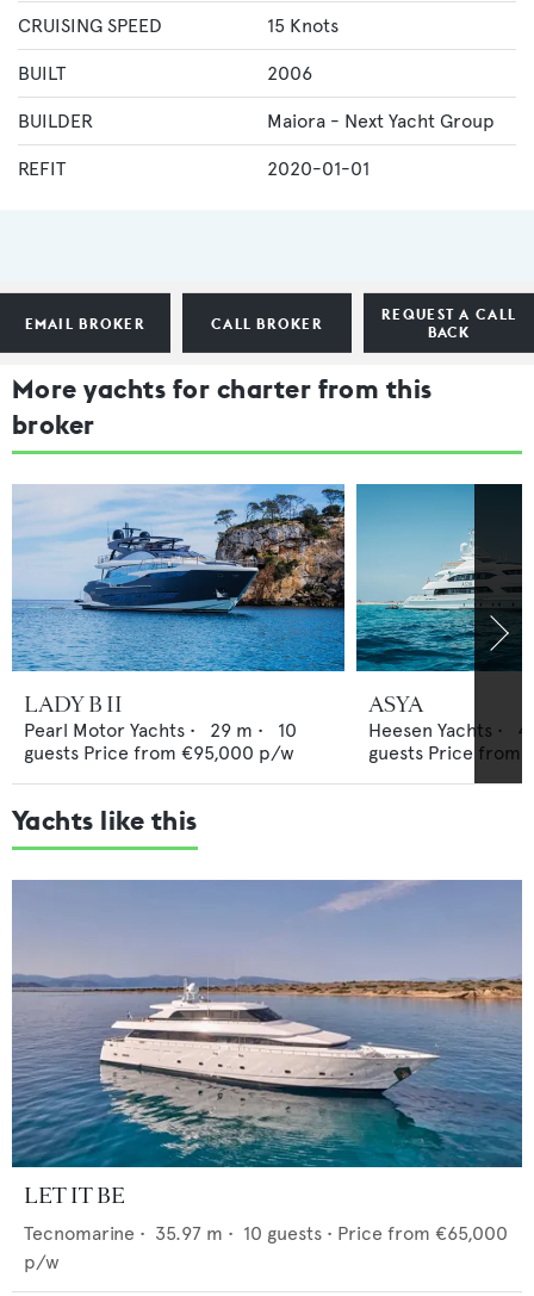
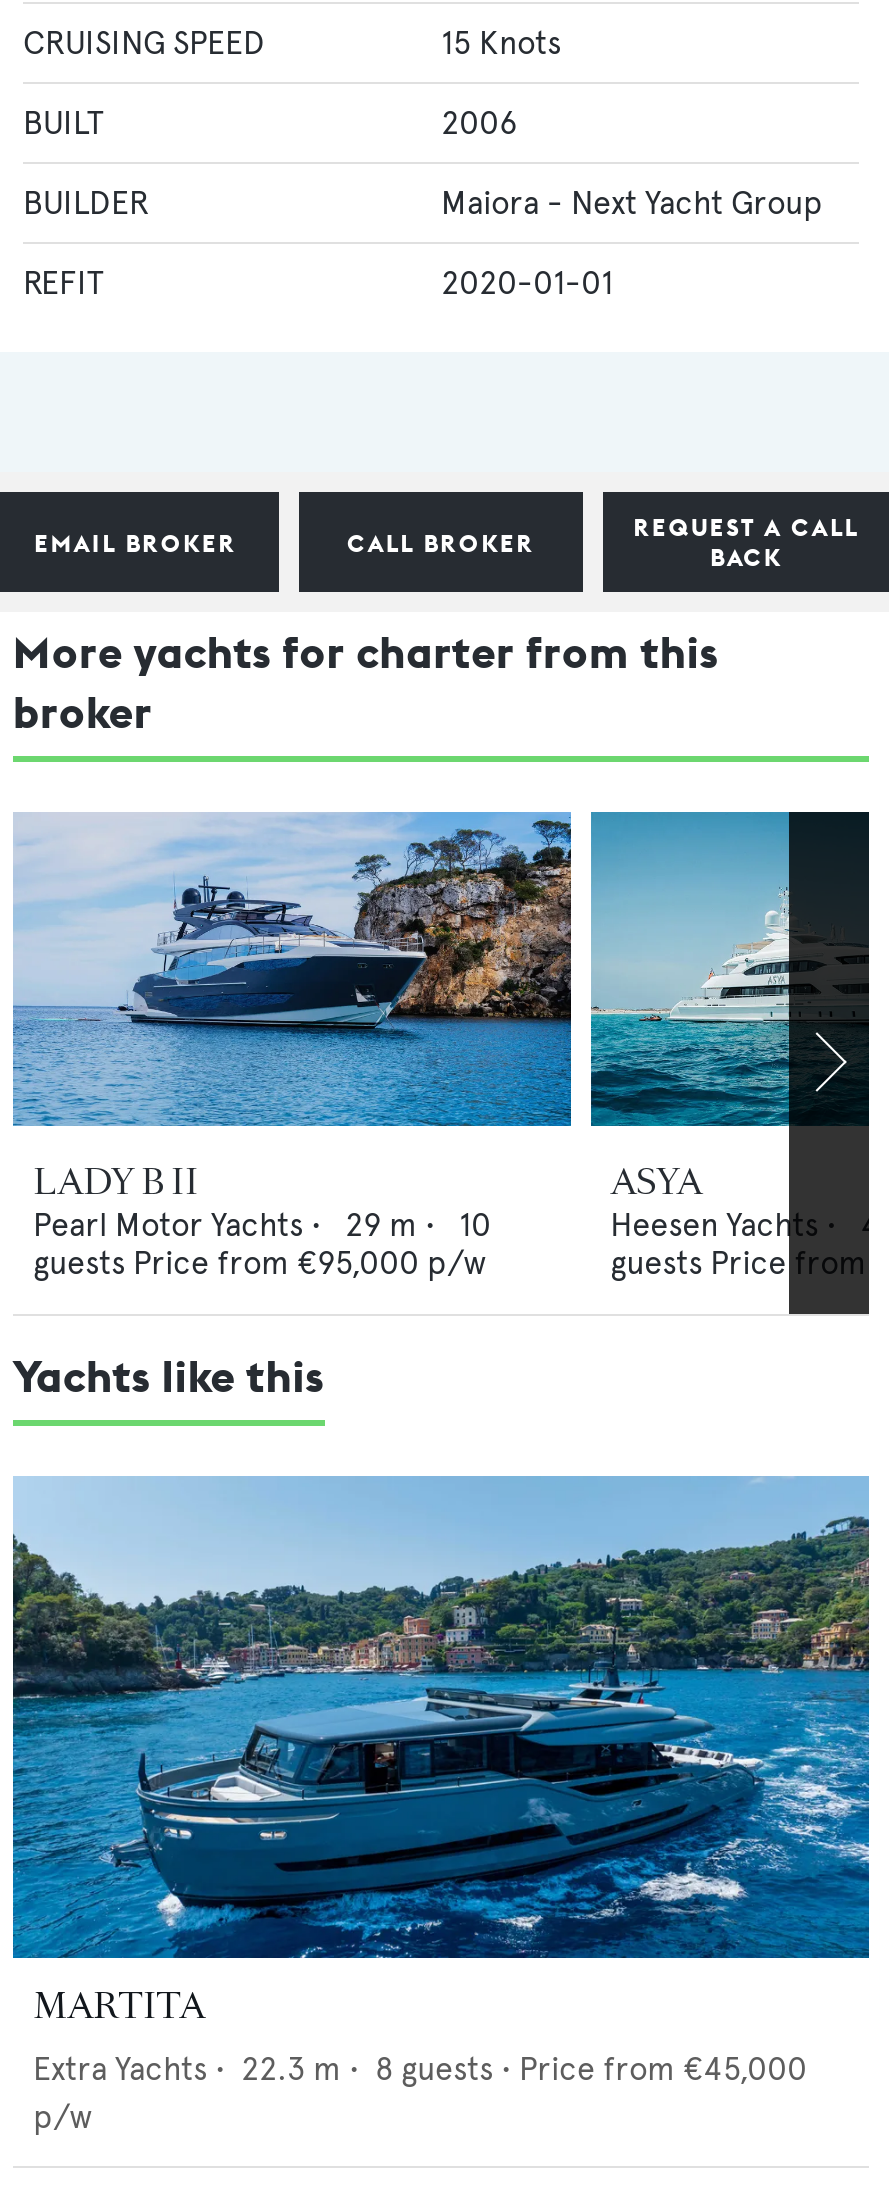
- [image]
- LET IT BE
- Tecnomarine • 35.97 m • 10 guests • Price from €65,000
+ [image]
+ MARTITA
+ Extra Yachts • 22.3 m • 8 guests • Price from €45,000
